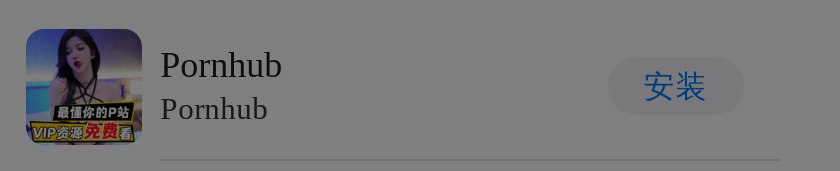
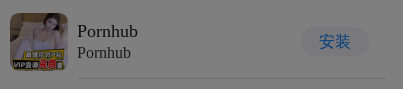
- [image]
+ [image]
